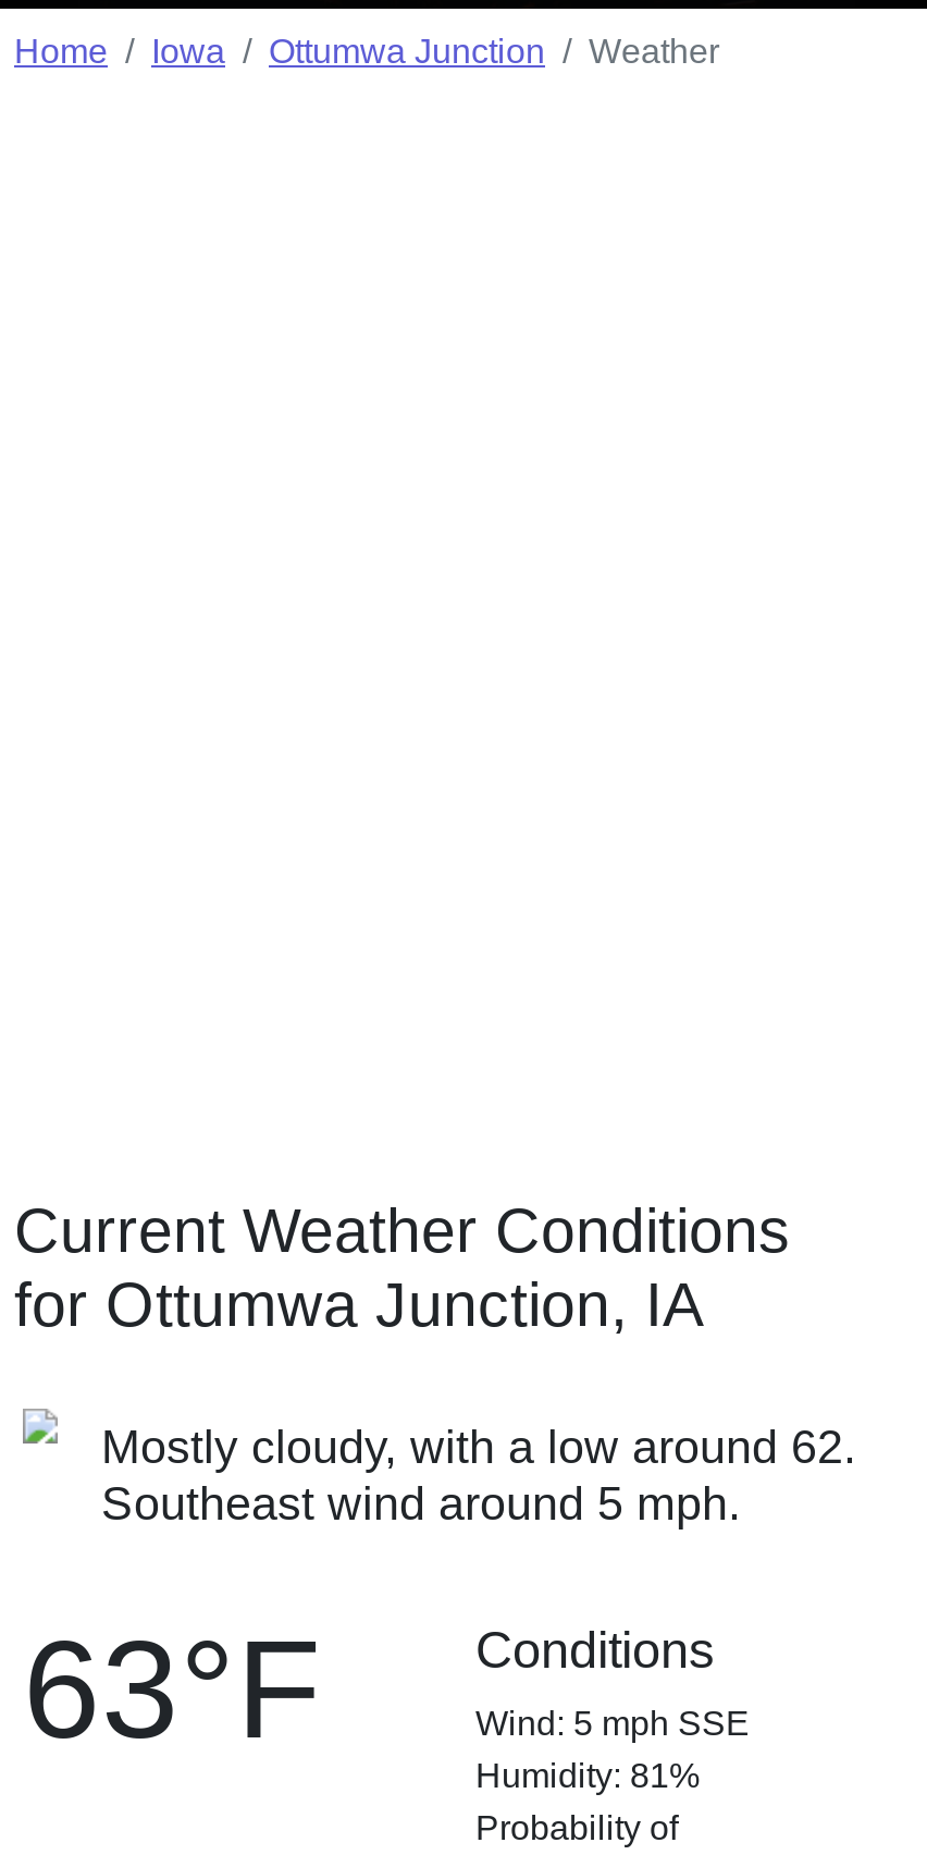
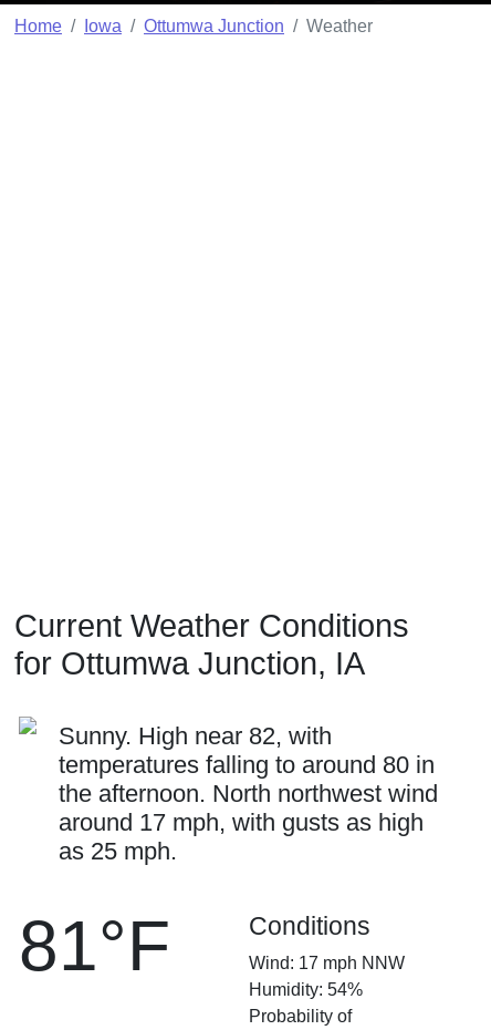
- Mostly cloudy, with a low around 62.
- Southeast wind around 5 mph.
+ Sunny. High near 82, with
+ temperatures falling to around 80 in
+ the afternoon. North northwest wind
+ around 17 mph, with gusts as high
+ as 25 mph.

- 63°F
+ 81°F

- Wind: 5 mph SSE
+ Wind: 17 mph NNW

- Humidity: 81%
+ Humidity: 54%
